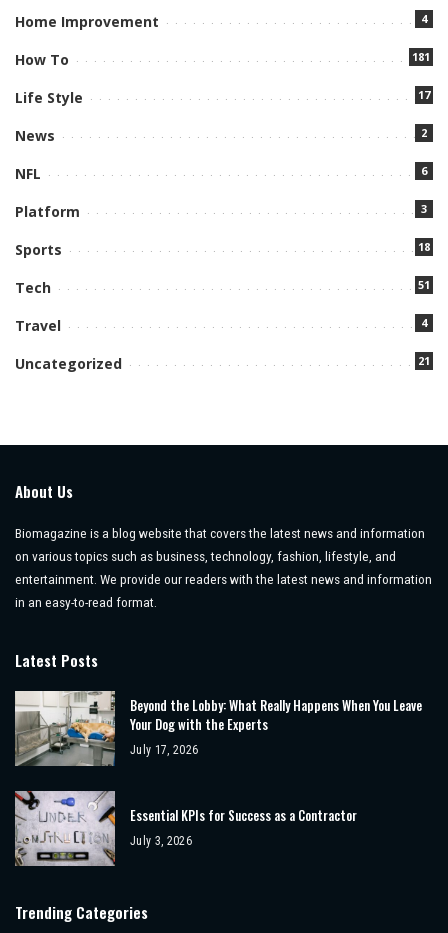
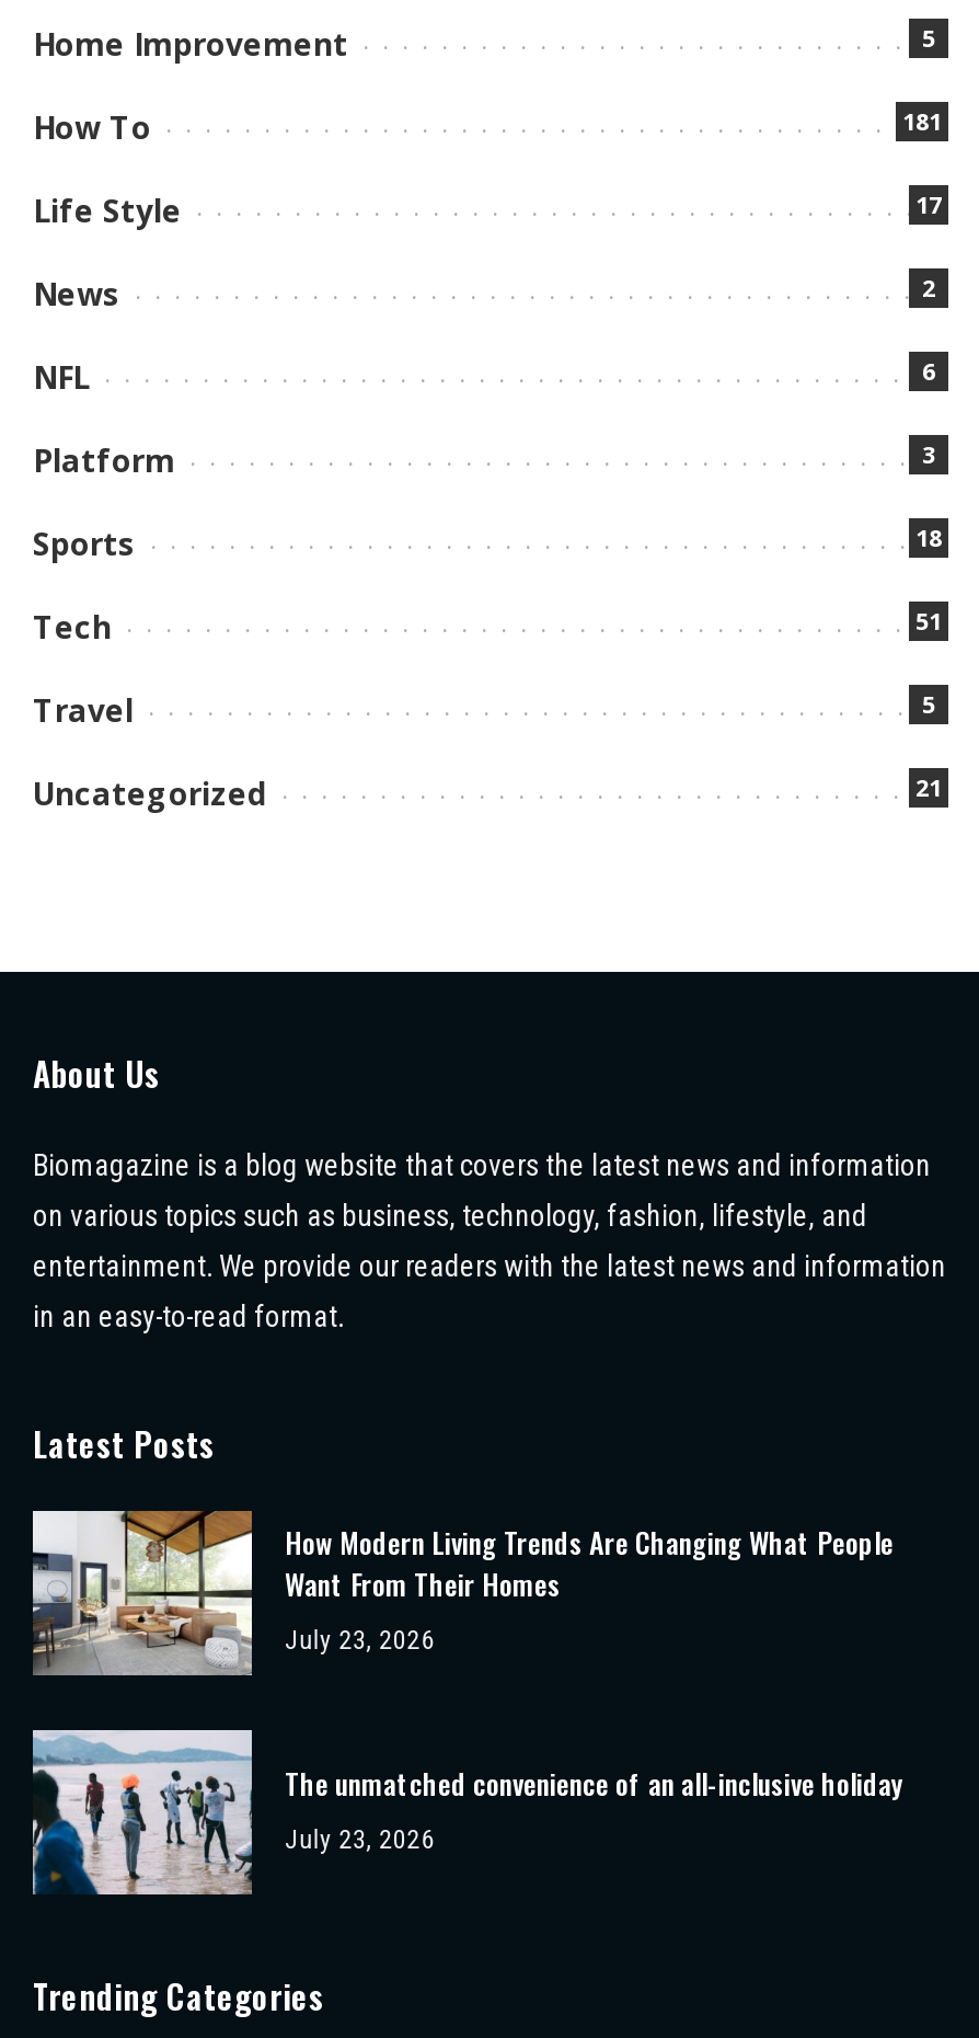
- 4
+ 5

- 4
+ 5

- [image]
- Beyond the Lobby: What Really Happens When You Leave
- Your Dog with the Experts
- July 17, 2026
+ [image]
+ How Modern Living Trends Are Changing What People
+ Want From Their Homes
+ July 23, 2026

- [image]
- Essential KPIs for Success as a Contractor
- July 3, 2026
+ [image]
+ The unmatched convenience of an all-inclusive holiday
+ July 23, 2026
